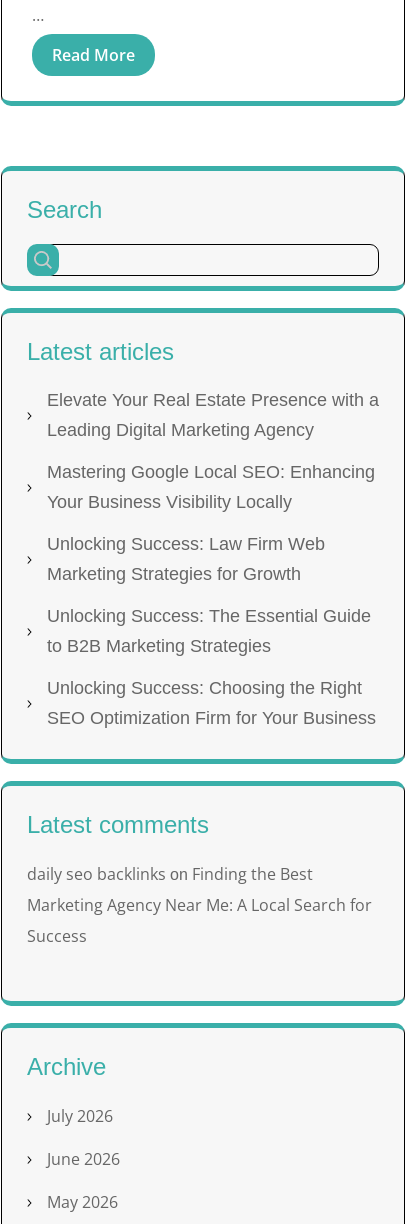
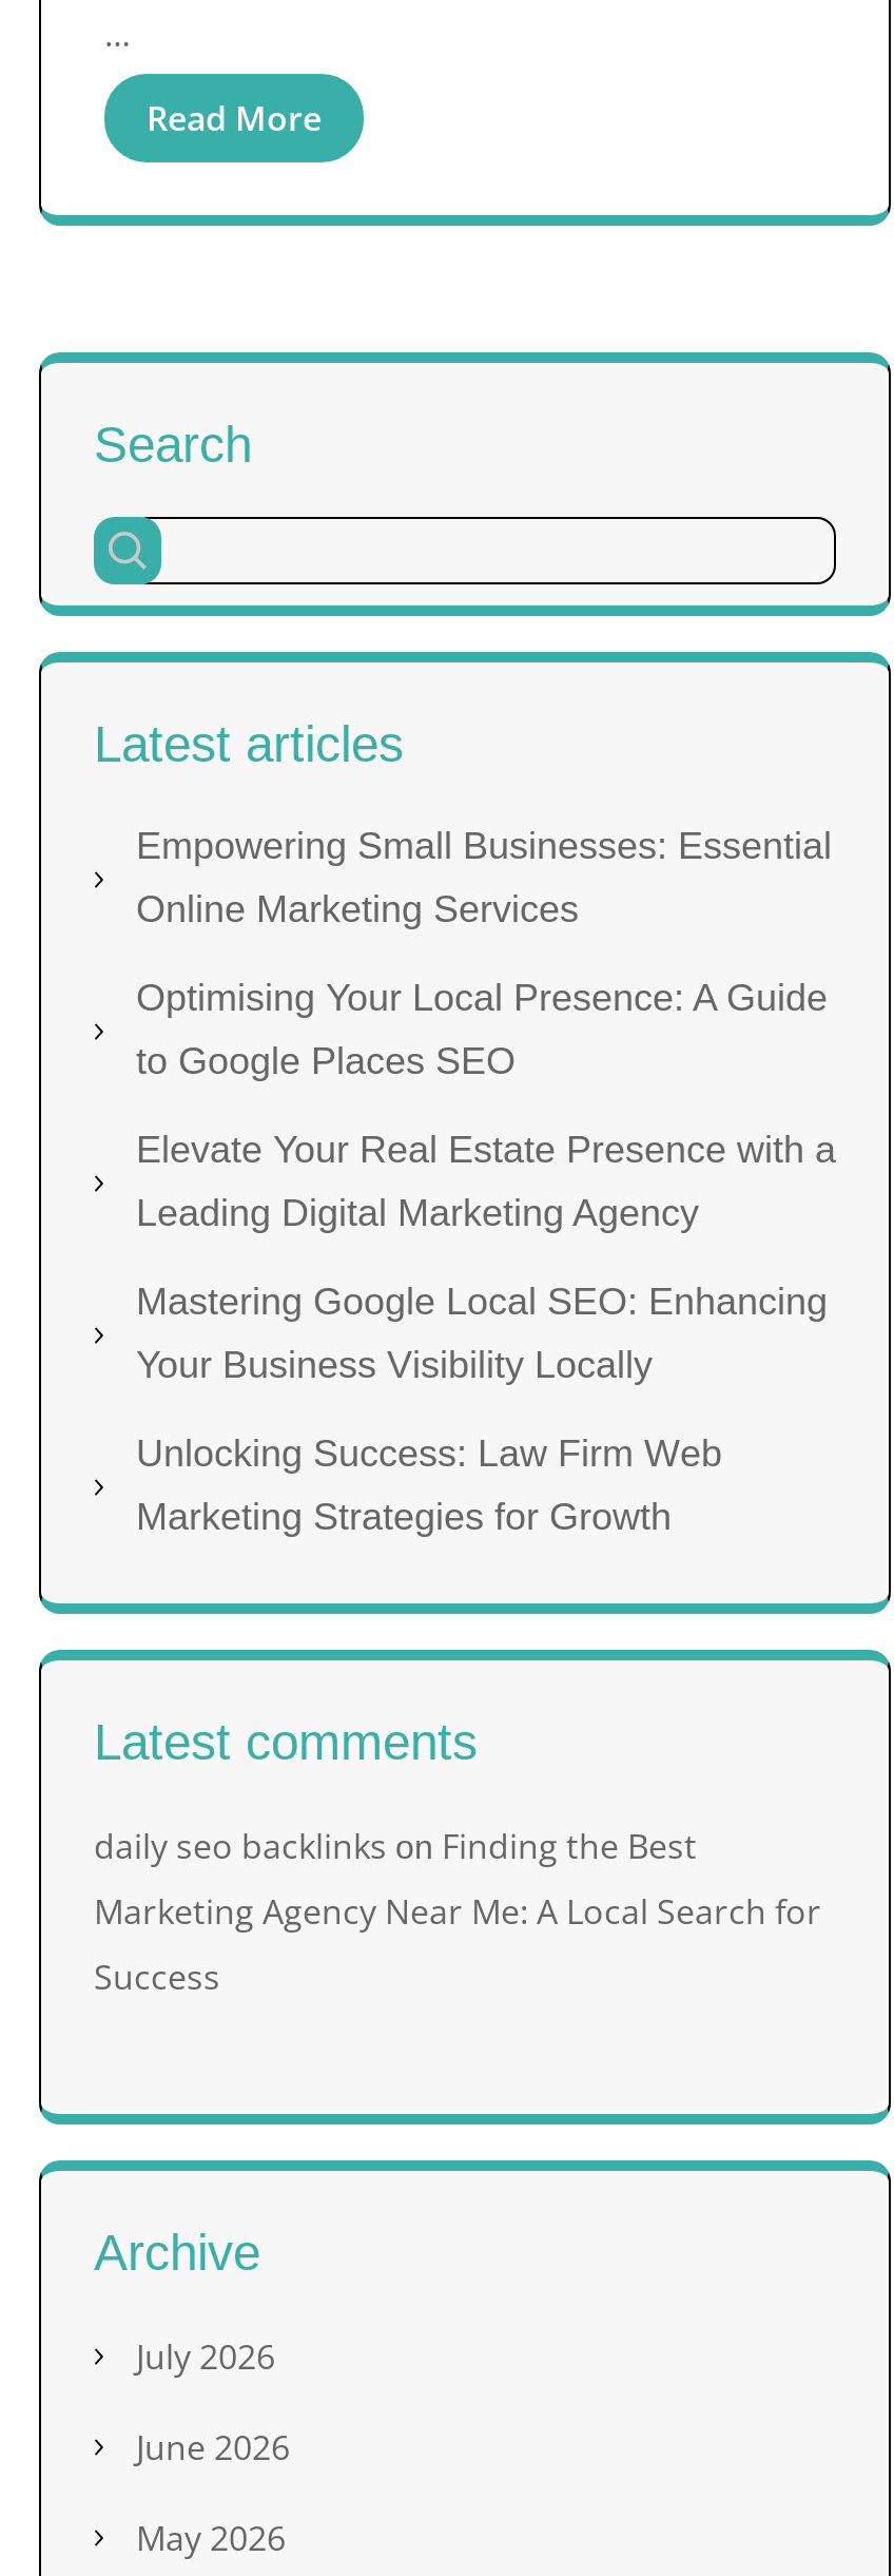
+ Empowering Small Businesses: Essential
+ Online Marketing Services
+ Optimising Your Local Presence: A Guide
+ to Google Places SEO

moved down: Elevate Your Real Estate Presence with a | Leading Digital Marketing Agency | Mastering Google Local SEO: Enhancing | Your Business Visibility Locally | Unlocking Success: Law Firm Web | Marketing Strategies for Growth

- Unlocking Success: The Essential Guide
- to B2B Marketing Strategies
- Unlocking Success: Choosing the Right
- SEO Optimization Firm for Your Business
